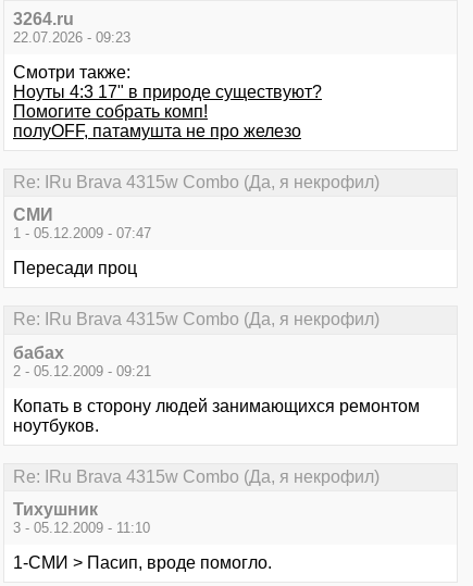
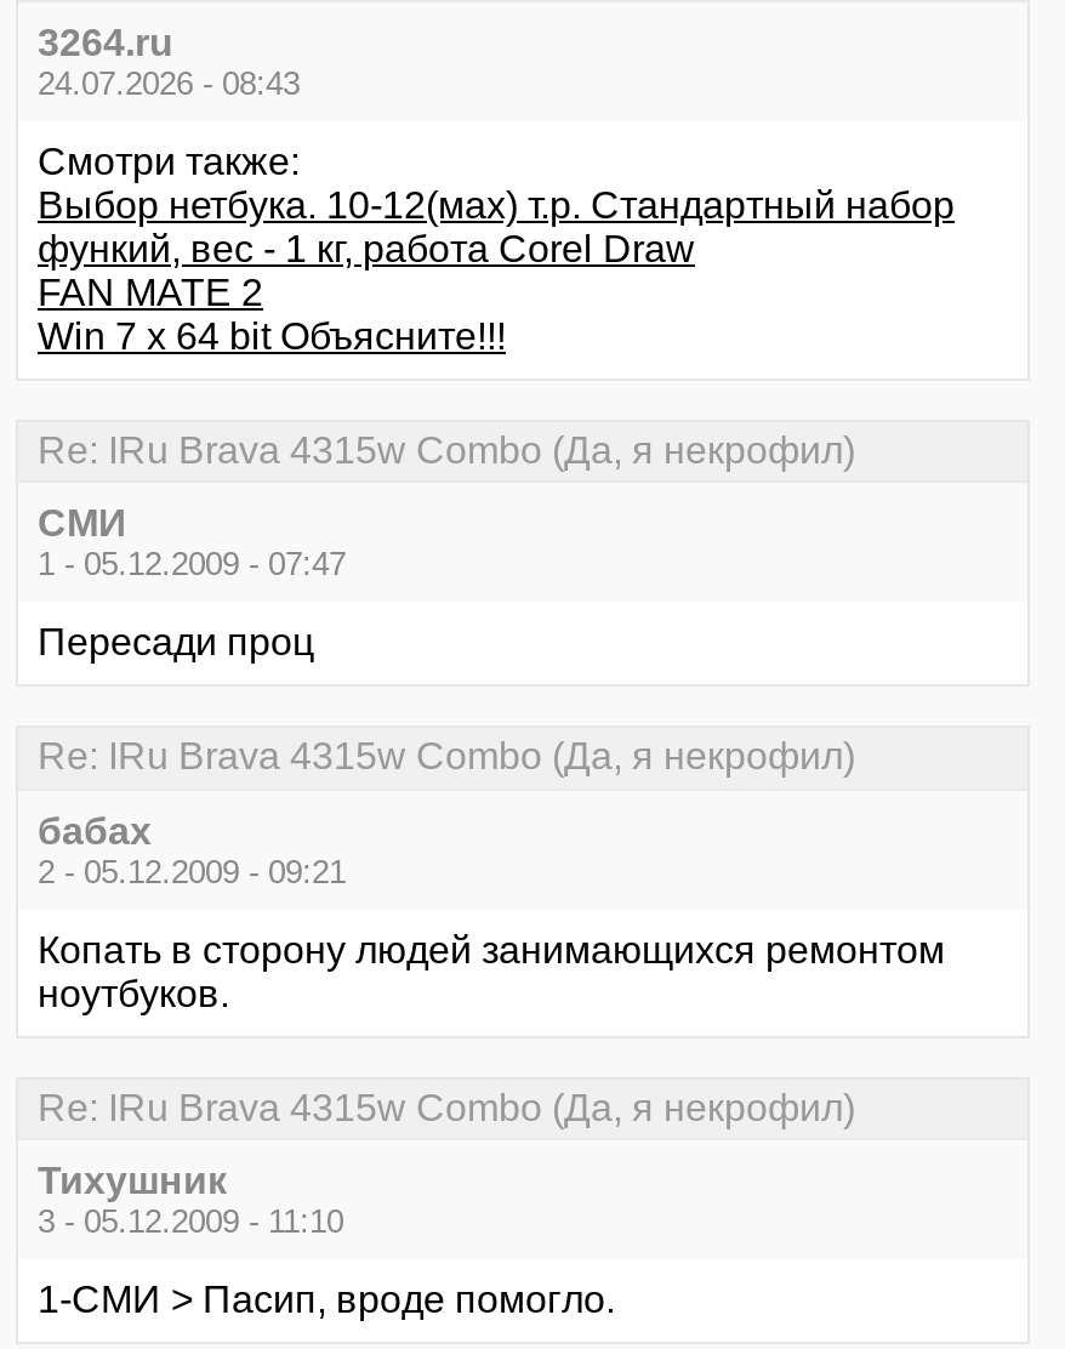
- 22.07.2026 - 09:23
+ 24.07.2026 - 08:43

- Ноуты 4:3 17" в природе существуют?
- Помогите собрать комп!
- полуOFF, патамушта не про железо
+ Выбор нетбука. 10-12(мах) т.р. Стандартный набор
+ функий, вес - 1 кг, работа Corel Draw
+ FAN MATE 2
+ Win 7 x 64 bit Объясните!!!
